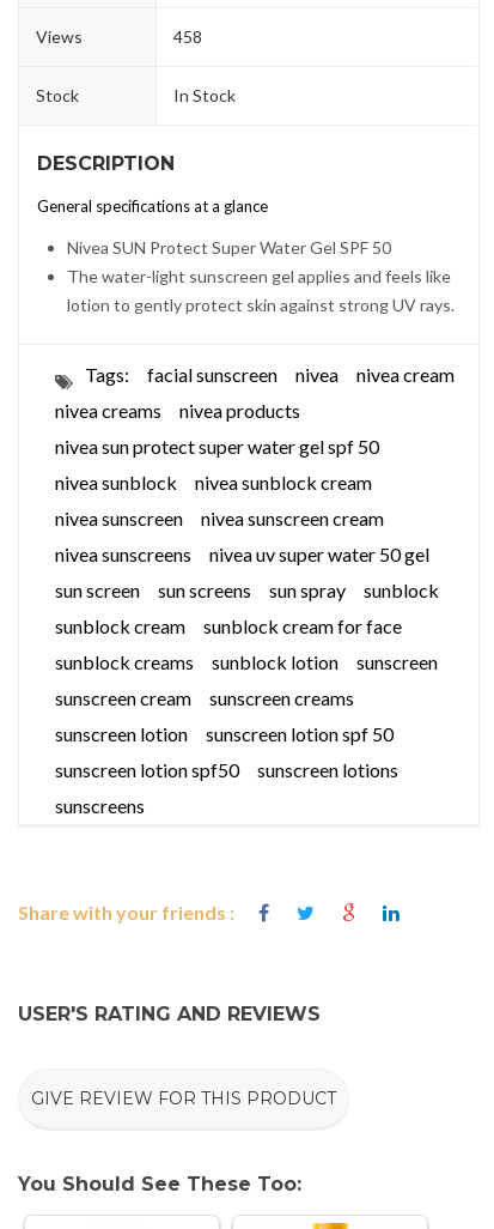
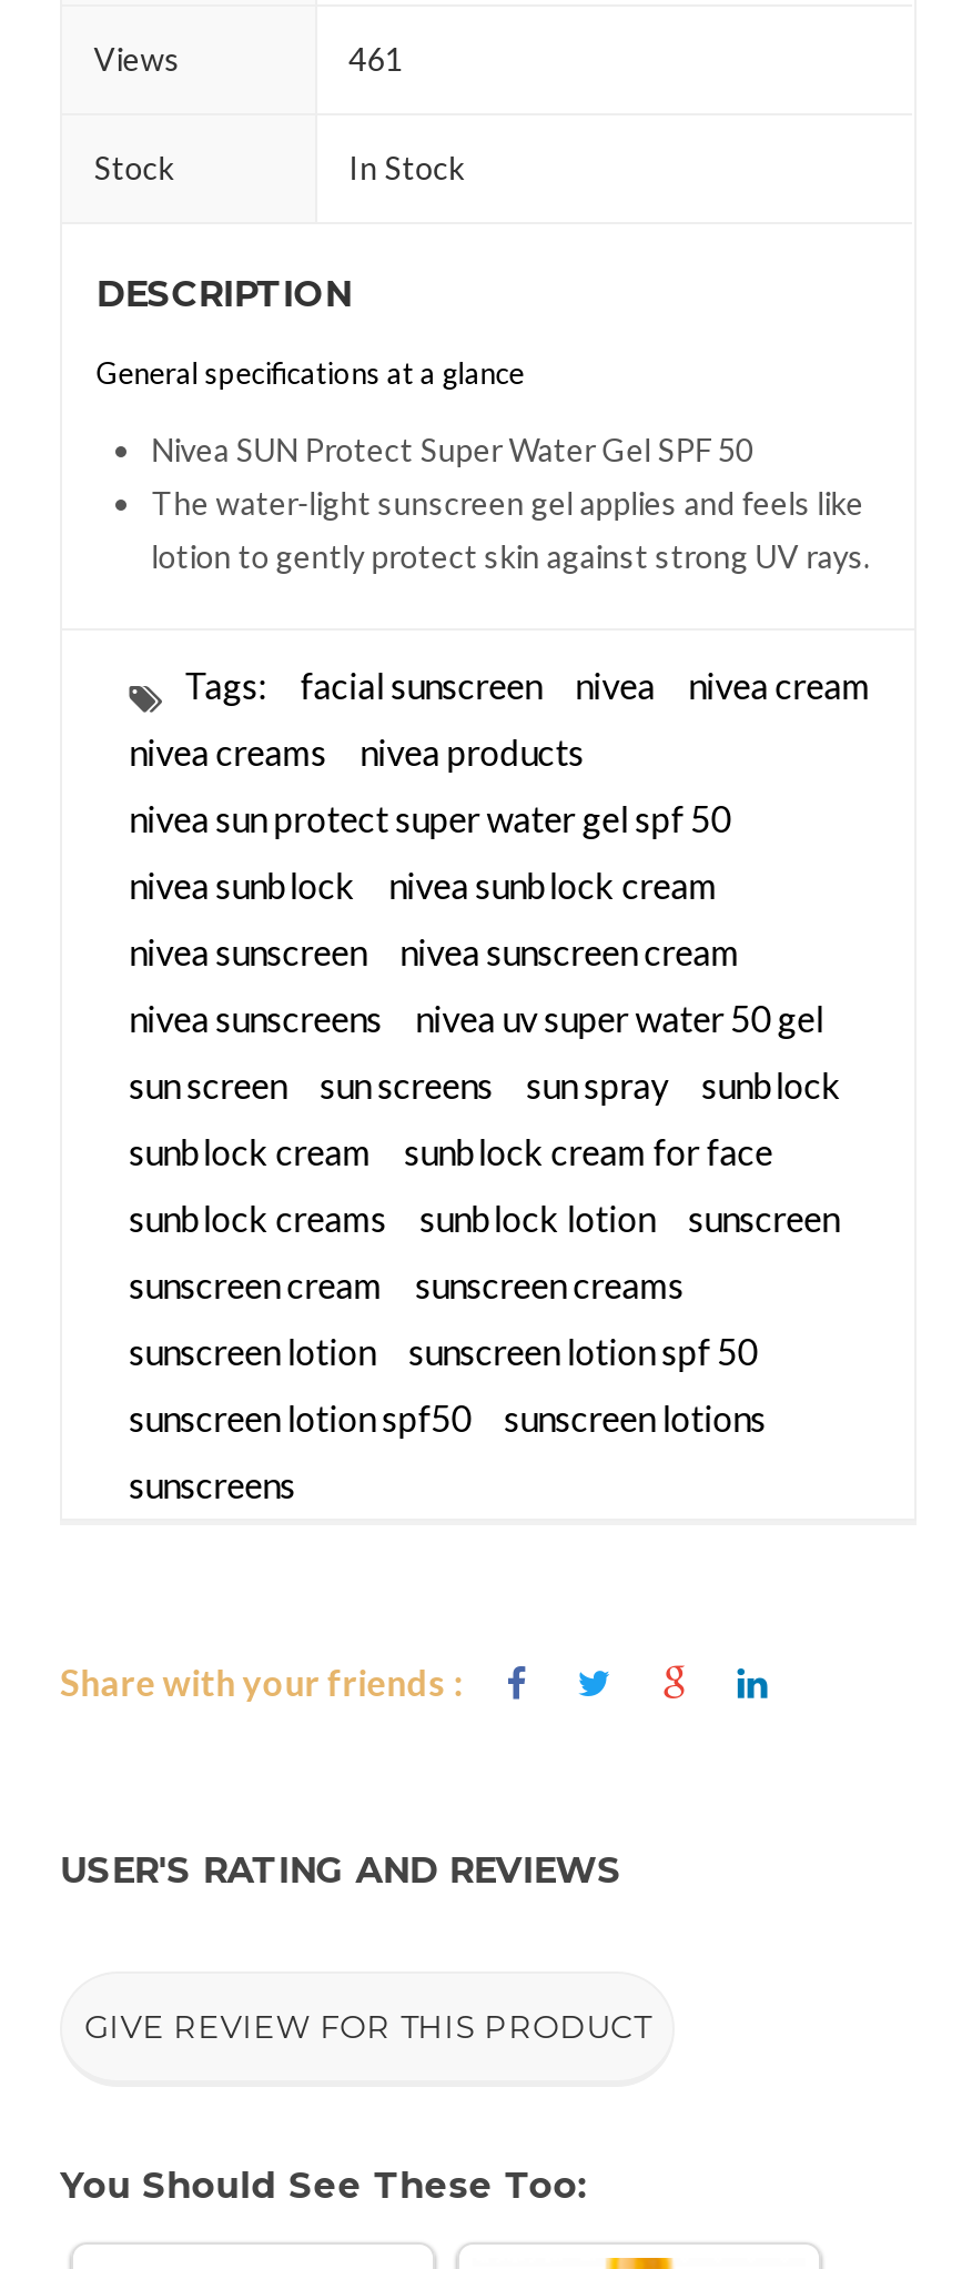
- 458
+ 461
